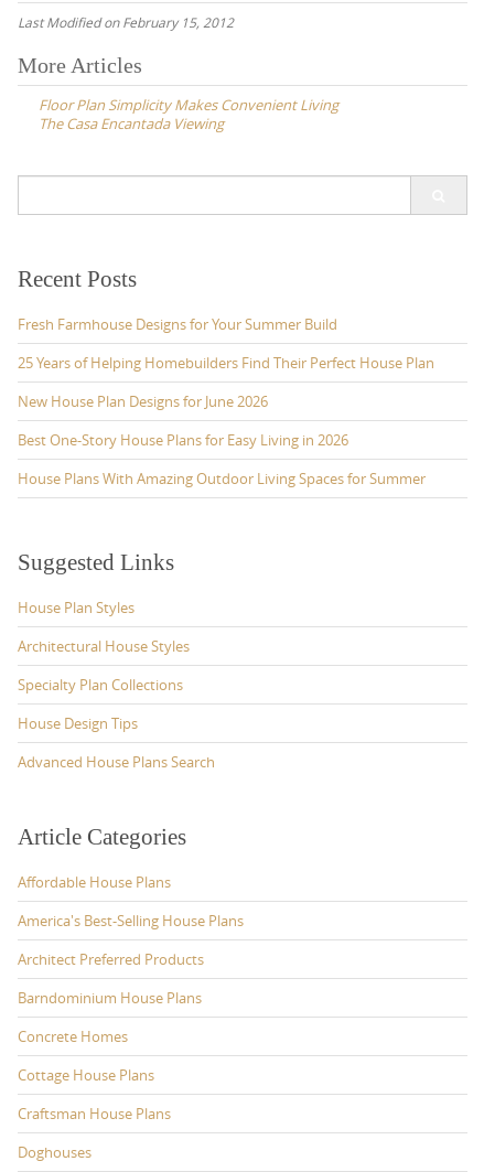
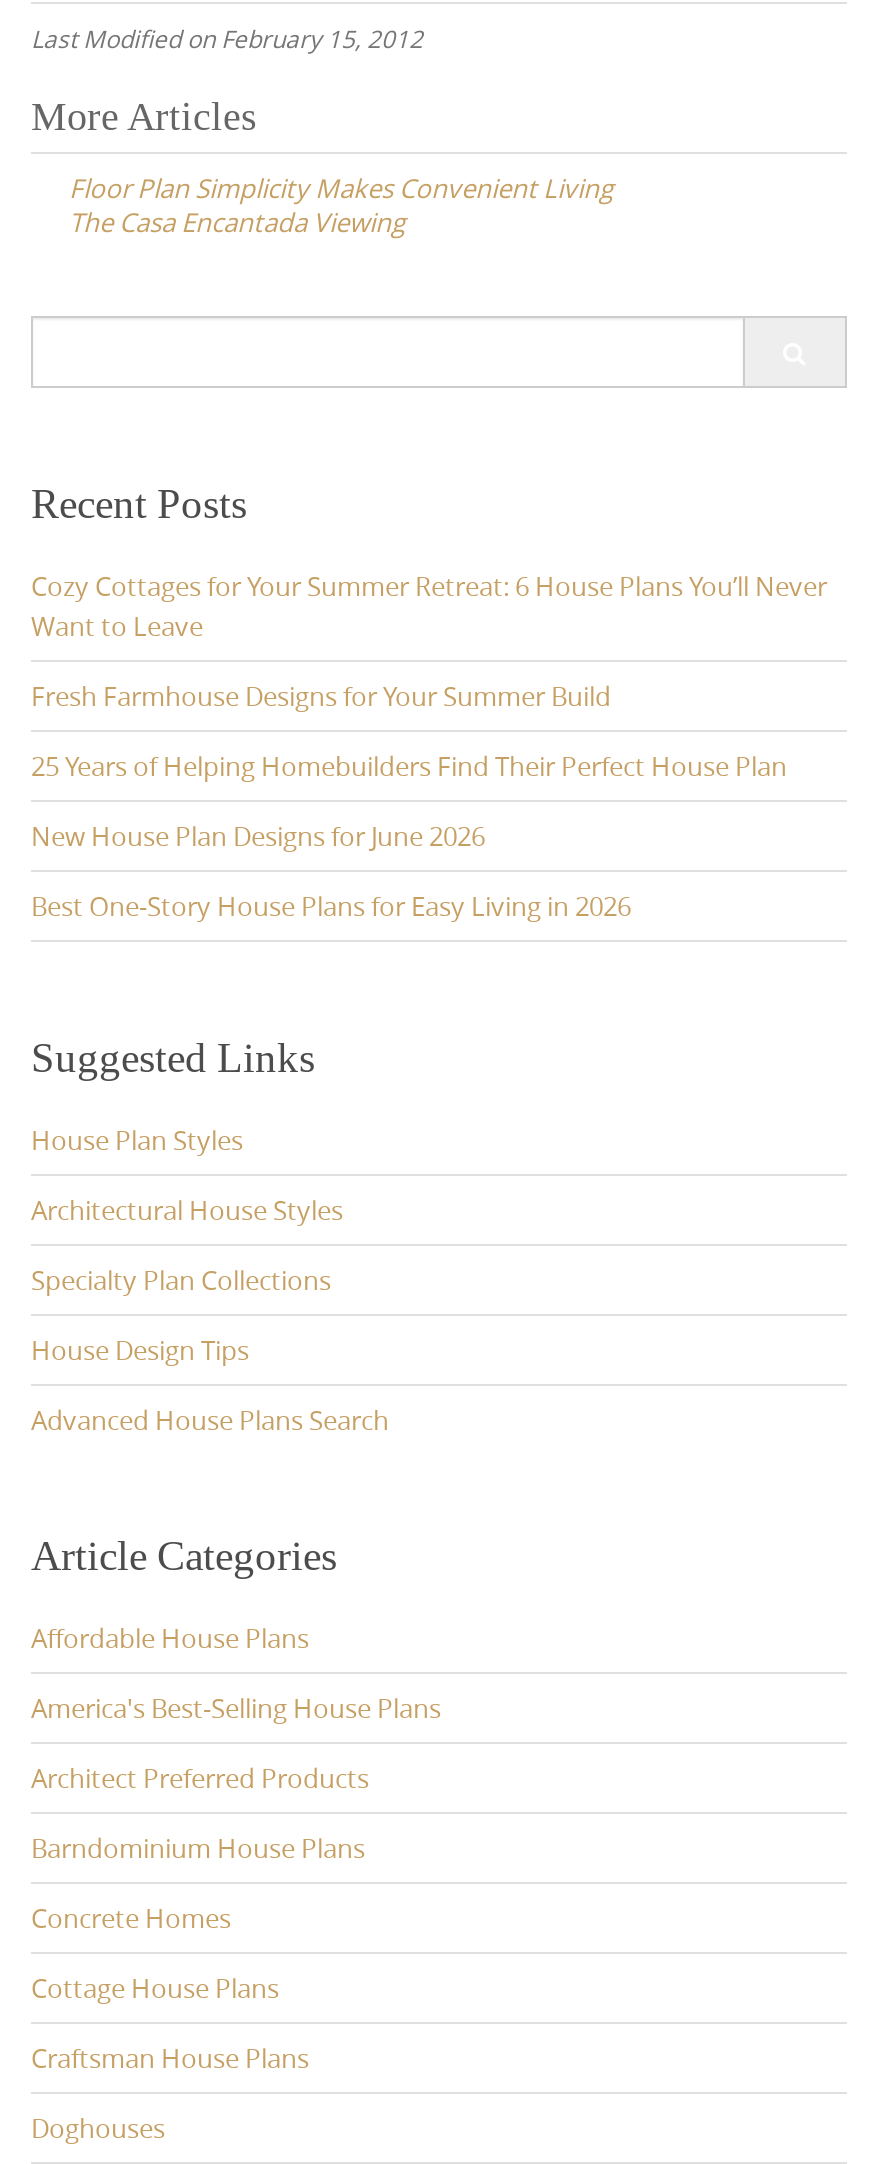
+ Cozy Cottages for Your Summer Retreat: 6 House Plans You’ll Never
+ Want to Leave

moved down: Fresh Farmhouse Designs for Your Summer Build | 25 Years of Helping Homebuilders Find Their Perfect House Plan | New House Plan Designs for June 2026 | Best One-Story House Plans for Easy Living in 2026

- House Plans With Amazing Outdoor Living Spaces for Summer
